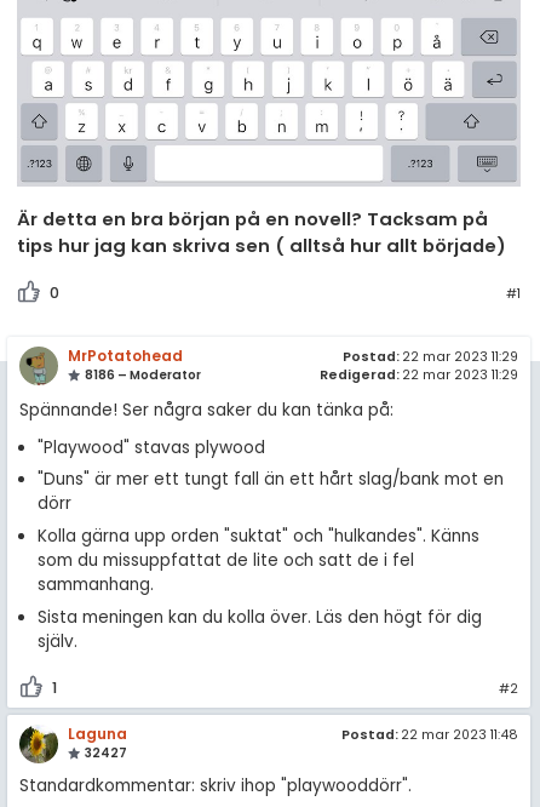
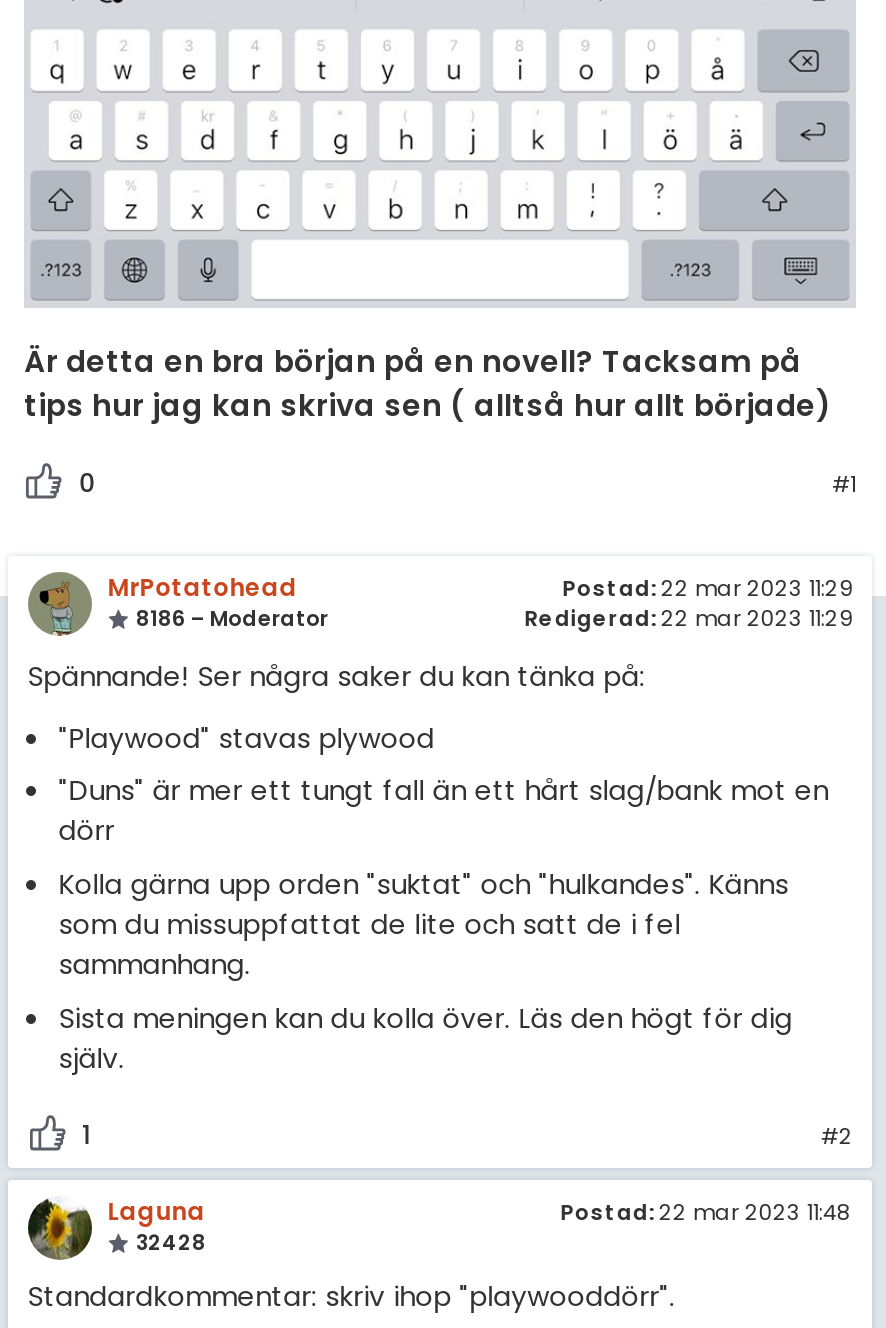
- 32427
+ 32428
